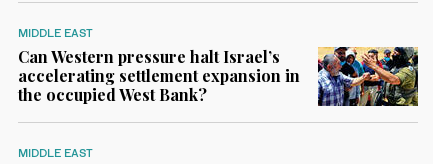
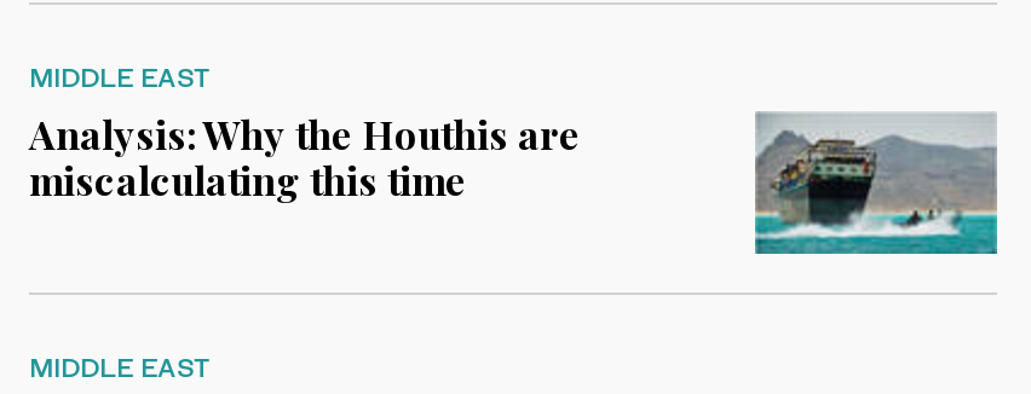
- Can Western pressure halt Israel’s
- accelerating settlement expansion in
- the occupied West Bank?
+ Analysis: Why the Houthis are
+ miscalculating this time

- [image]
+ [image]
